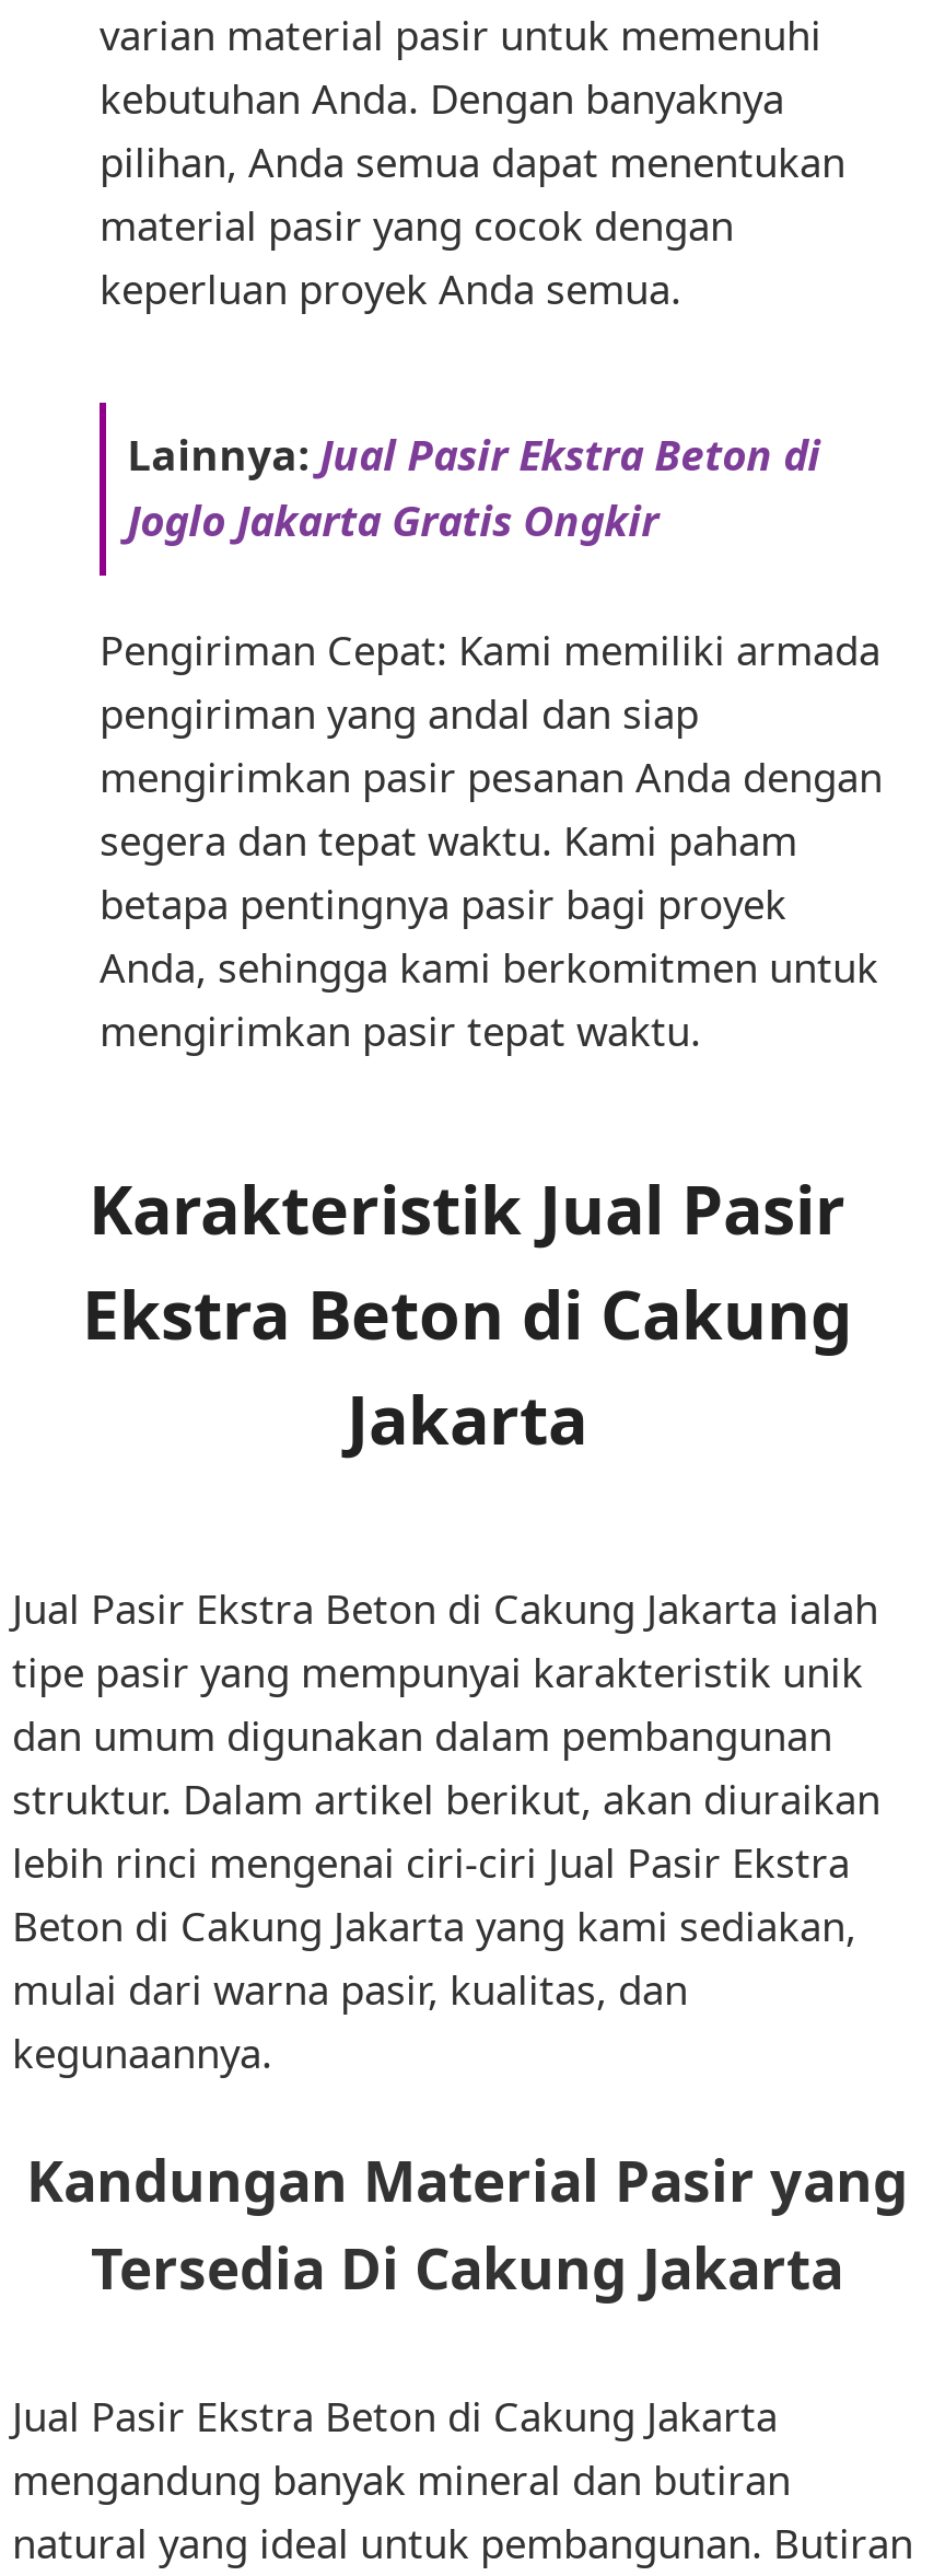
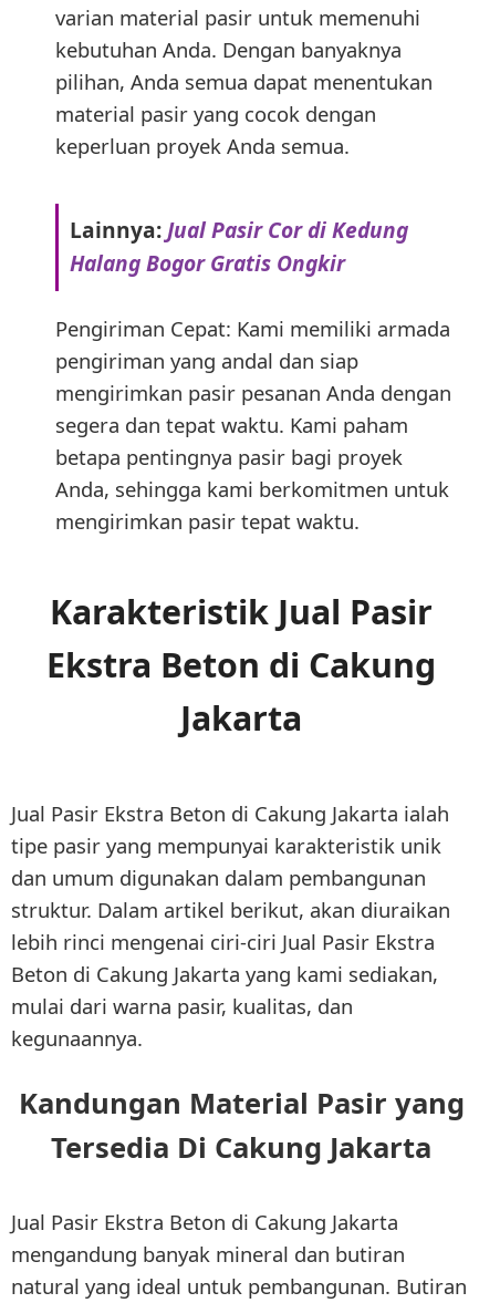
- Lainnya: Jual Pasir Ekstra Beton di
+ Lainnya: Jual Pasir Cor di Kedung

- Joglo Jakarta Gratis Ongkir
+ Halang Bogor Gratis Ongkir
